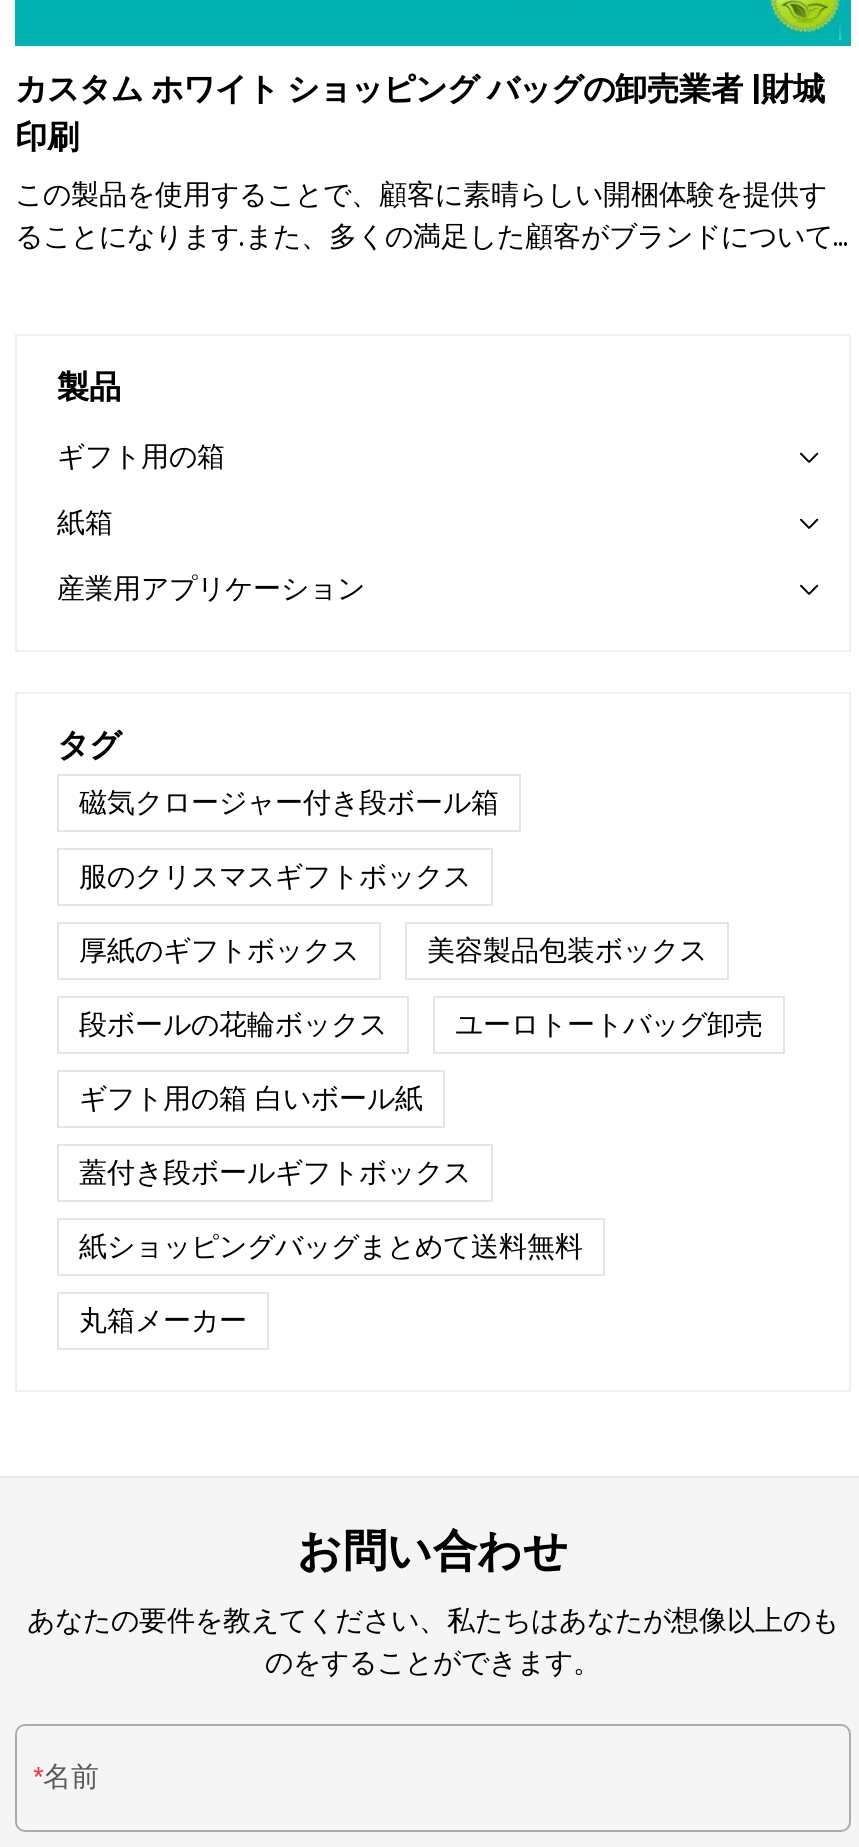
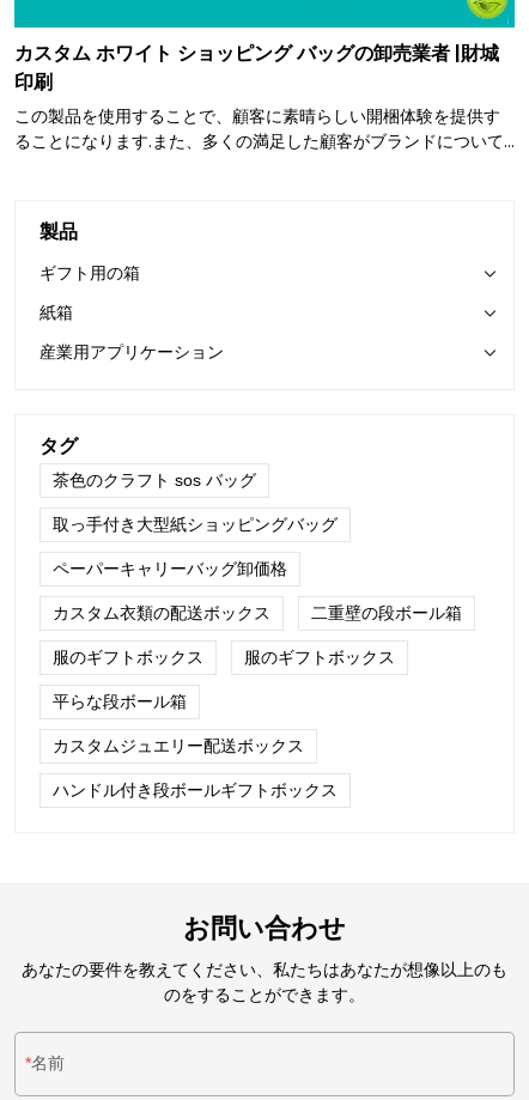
- 磁気クロージャー付き段ボール箱
+ 茶色のクラフト sos バッグ

- 服のクリスマスギフトボックス
+ 取っ手付き大型紙ショッピングバッグ

- 厚紙のギフトボックス
- 美容製品包装ボックス
+ ペーパーキャリーバッグ卸価格

- 段ボールの花輪ボックス
- ユーロトートバッグ卸売
+ カスタム衣類の配送ボックス
+ 二重壁の段ボール箱

- ギフト用の箱 白いボール紙
+ 服のギフトボックス
+ 服のギフトボックス

- 蓋付き段ボールギフトボックス
+ 平らな段ボール箱

- 紙ショッピングバッグまとめて送料無料
+ カスタムジュエリー配送ボックス

- 丸箱メーカー
+ ハンドル付き段ボールギフトボックス
